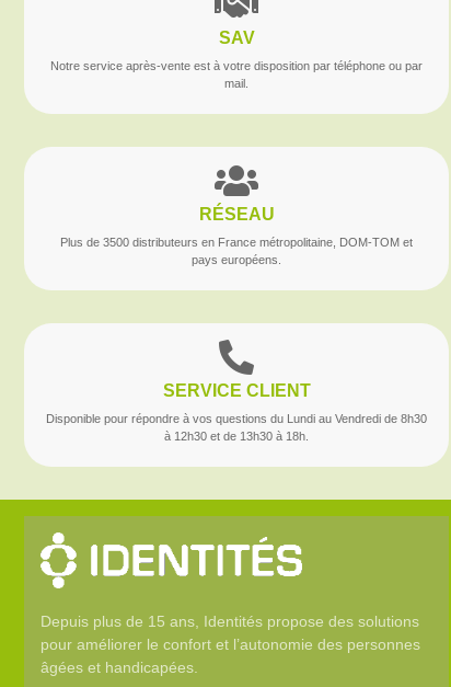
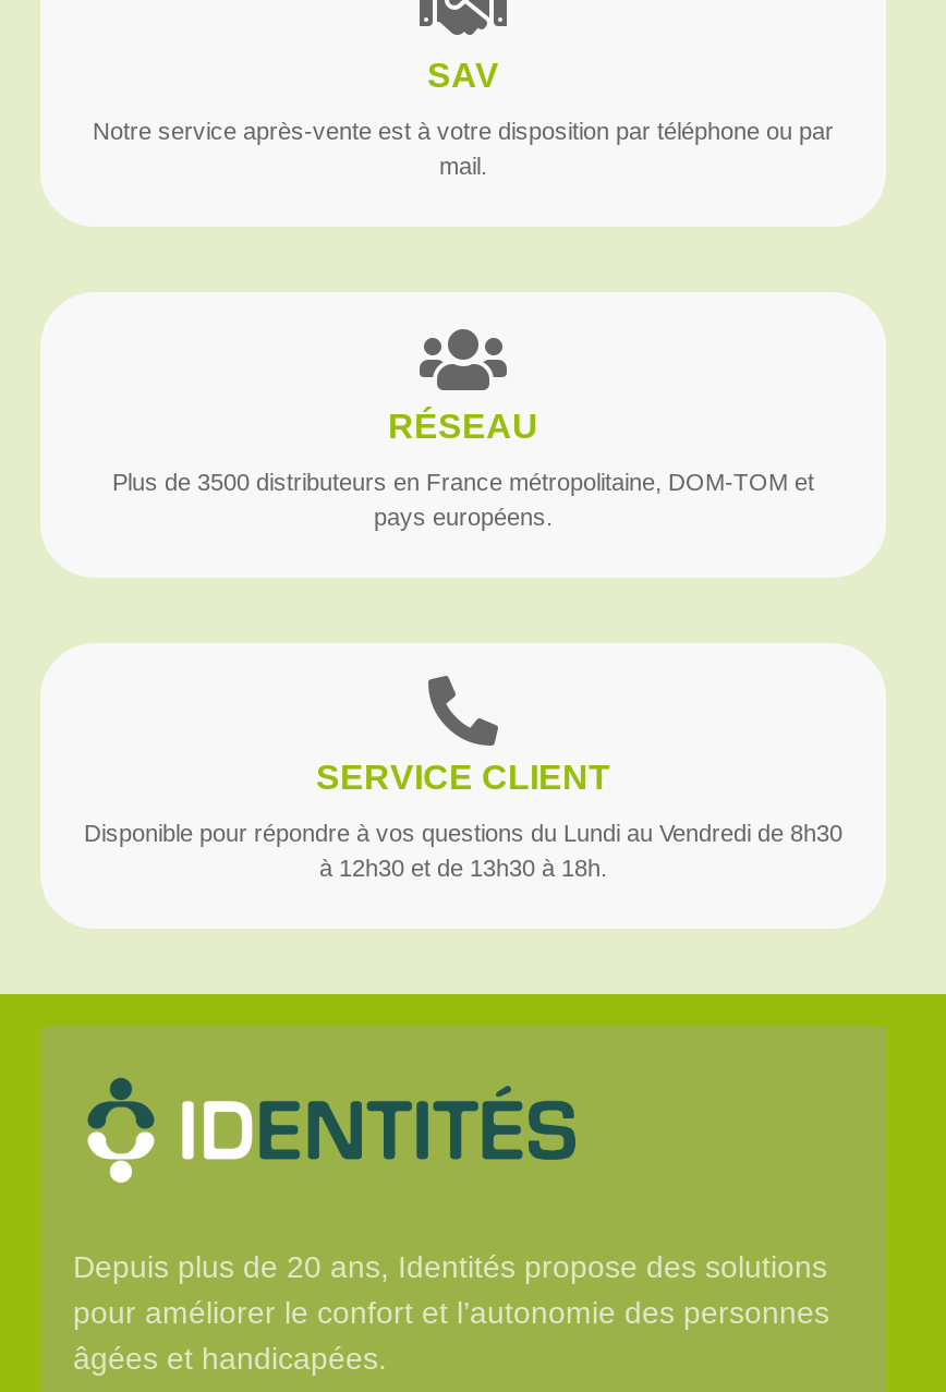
- [image]
- Depuis plus de 15 ans, Identités propose des solutions
+ [image]
+ Depuis plus de 20 ans, Identités propose des solutions

- [image]
+ [image]
